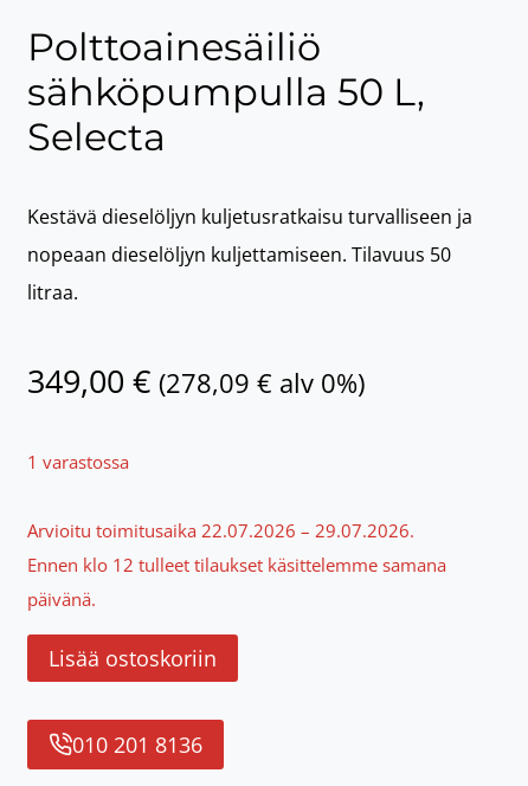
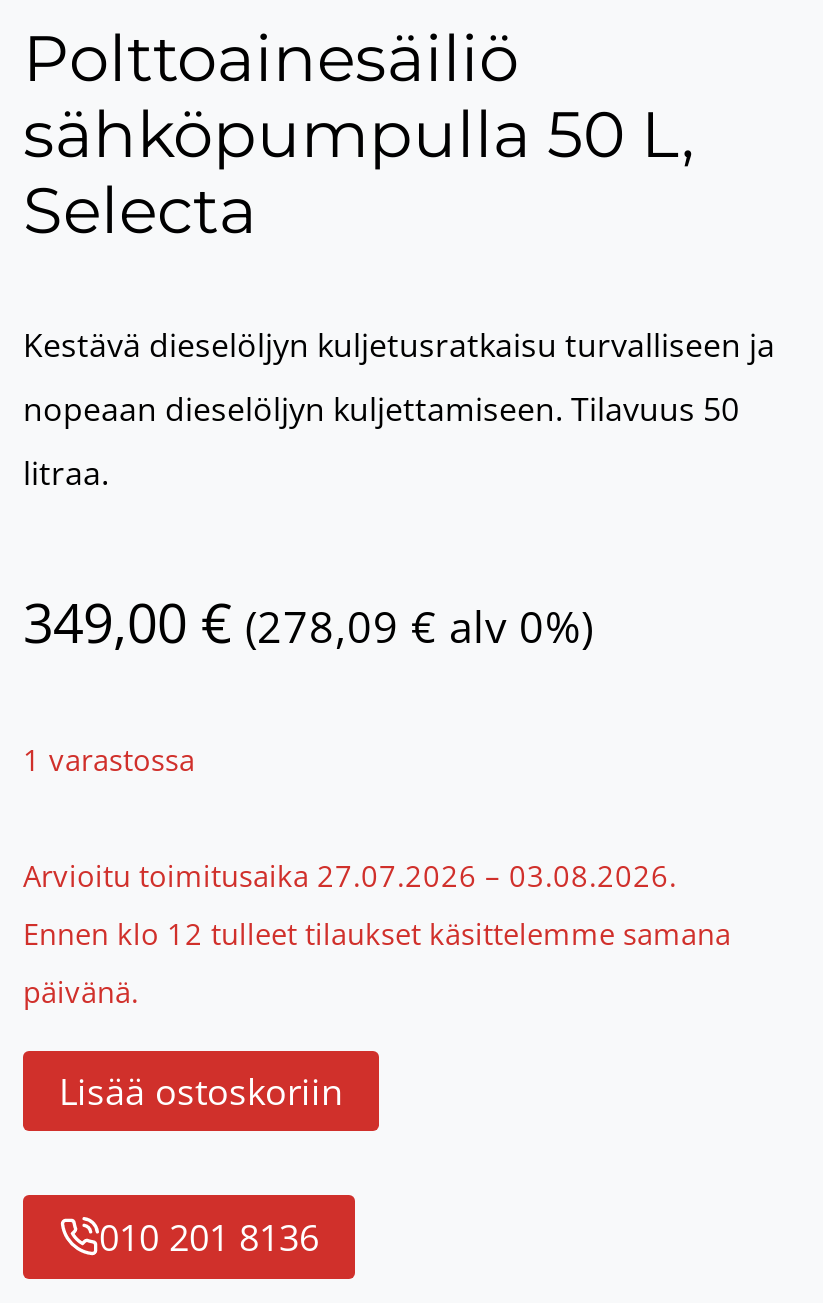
- Arvioitu toimitusaika 22.07.2026 – 29.07.2026.
+ Arvioitu toimitusaika 27.07.2026 – 03.08.2026.
